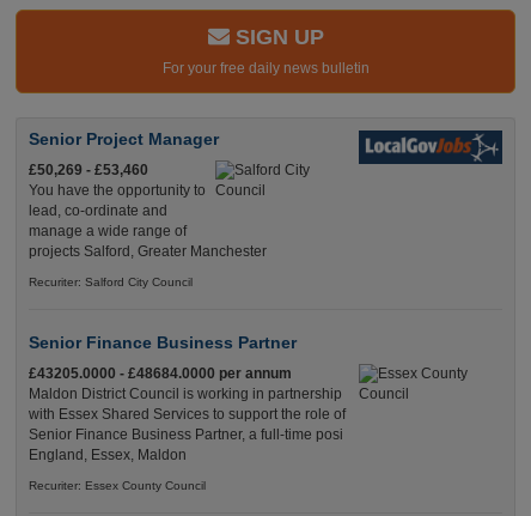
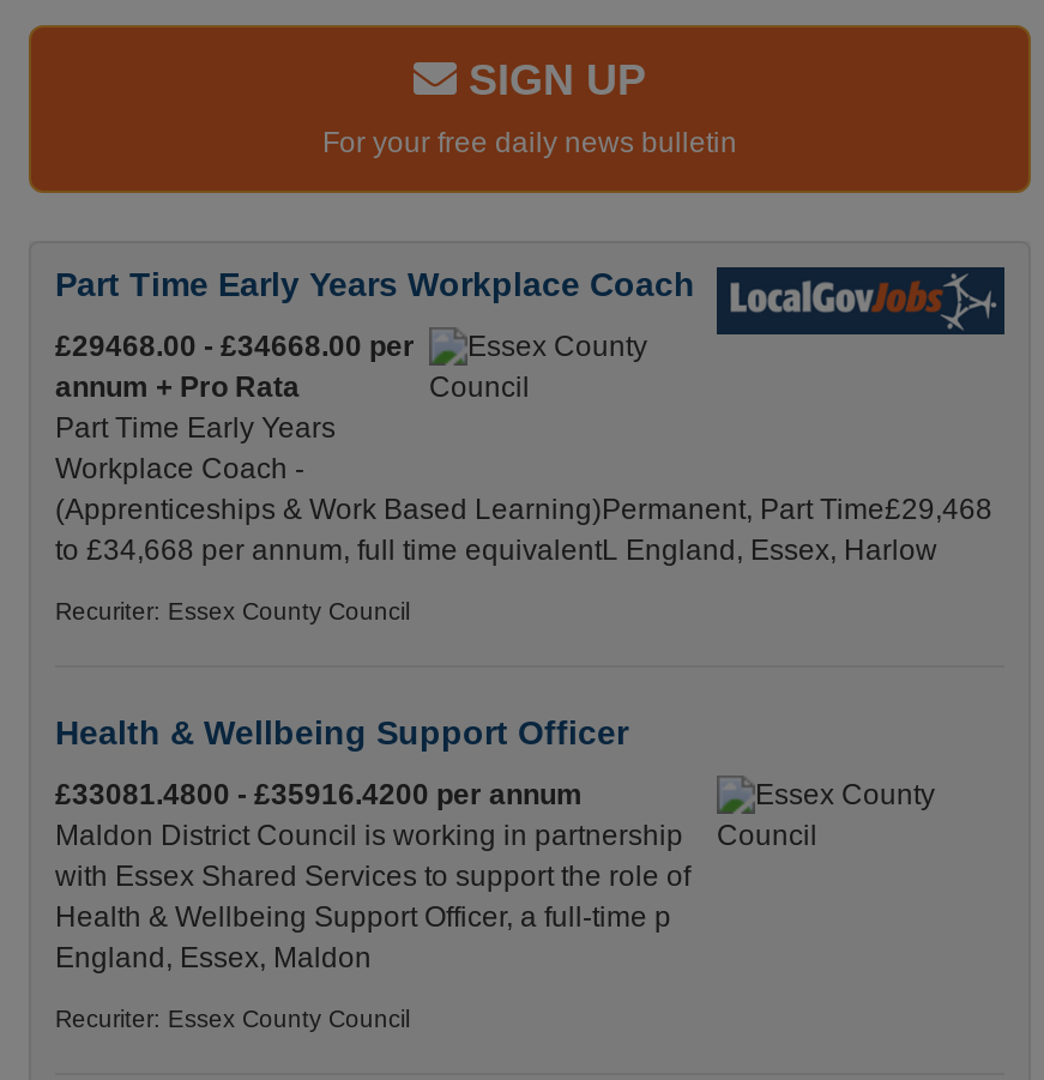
- Senior Project Manager
+ Part Time Early Years Workplace Coach

- £50,269 - £53,460
- You have the opportunity to
- lead, co-ordinate and
- manage a wide range of
- projects Salford, Greater Manchester
+ £29468.00 - £34668.00 per
+ annum + Pro Rata
+ Part Time Early Years
+ Workplace Coach -
+ (Apprenticeships & Work Based Learning)Permanent, Part Time£29,468
+ to £34,668 per annum, full time equivalentL England, Essex, Harlow

- Recuriter: Salford City Council
+ Recuriter: Essex County Council

- Senior Finance Business Partner
+ Health & Wellbeing Support Officer

- £43205.0000 - £48684.0000 per annum
+ £33081.4800 - £35916.4200 per annum

- Senior Finance Business Partner, a full-time posi
+ Health & Wellbeing Support Officer, a full-time p
